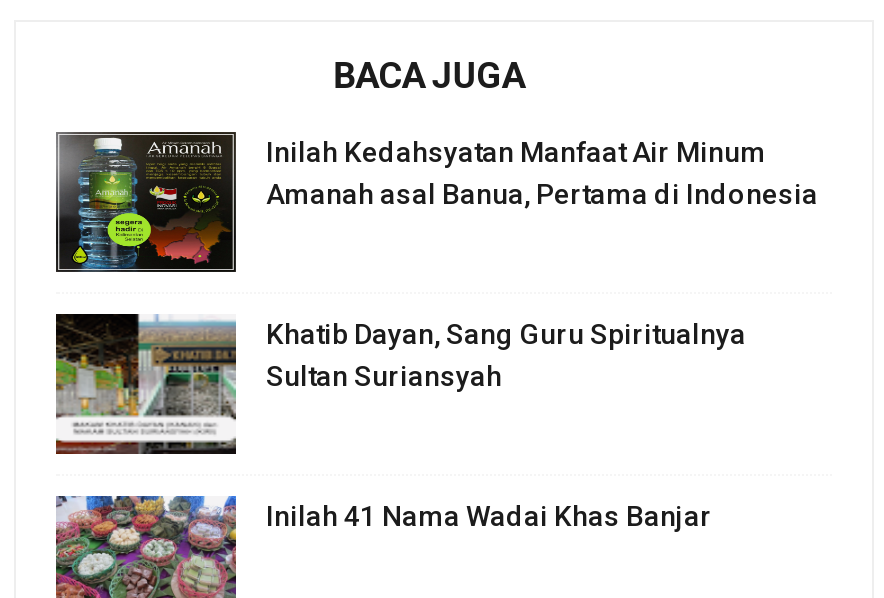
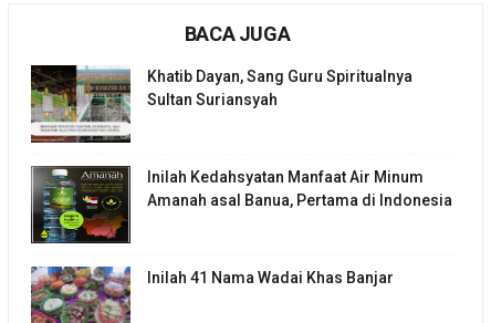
moved down: [image] | Inilah Kedahsyatan Manfaat Air Minum | Amanah asal Banua, Pertama di Indonesia

moved up: [image] | Khatib Dayan, Sang Guru Spiritualnya | Sultan Suriansyah
